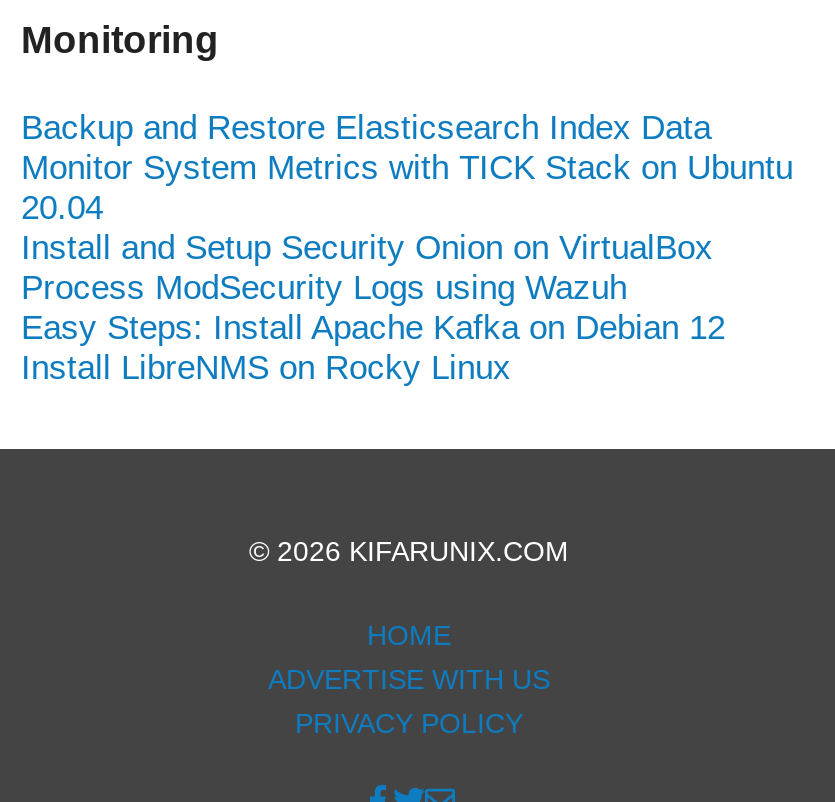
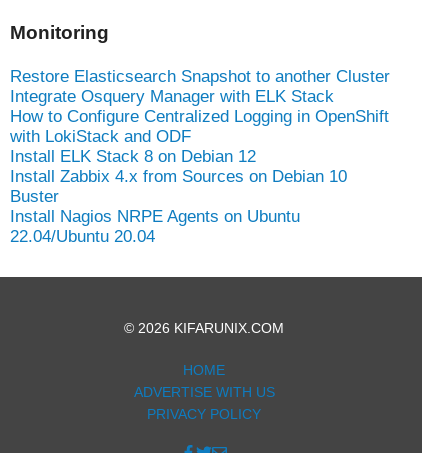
- Backup and Restore Elasticsearch Index Data
- Monitor System Metrics with TICK Stack on Ubuntu
- 20.04
- Install and Setup Security Onion on VirtualBox
- Process ModSecurity Logs using Wazuh
- Easy Steps: Install Apache Kafka on Debian 12
- Install LibreNMS on Rocky Linux
+ Restore Elasticsearch Snapshot to another Cluster
+ Integrate Osquery Manager with ELK Stack
+ How to Configure Centralized Logging in OpenShift
+ with LokiStack and ODF
+ Install ELK Stack 8 on Debian 12
+ Install Zabbix 4.x from Sources on Debian 10
+ Buster
+ Install Nagios NRPE Agents on Ubuntu
+ 22.04/Ubuntu 20.04
